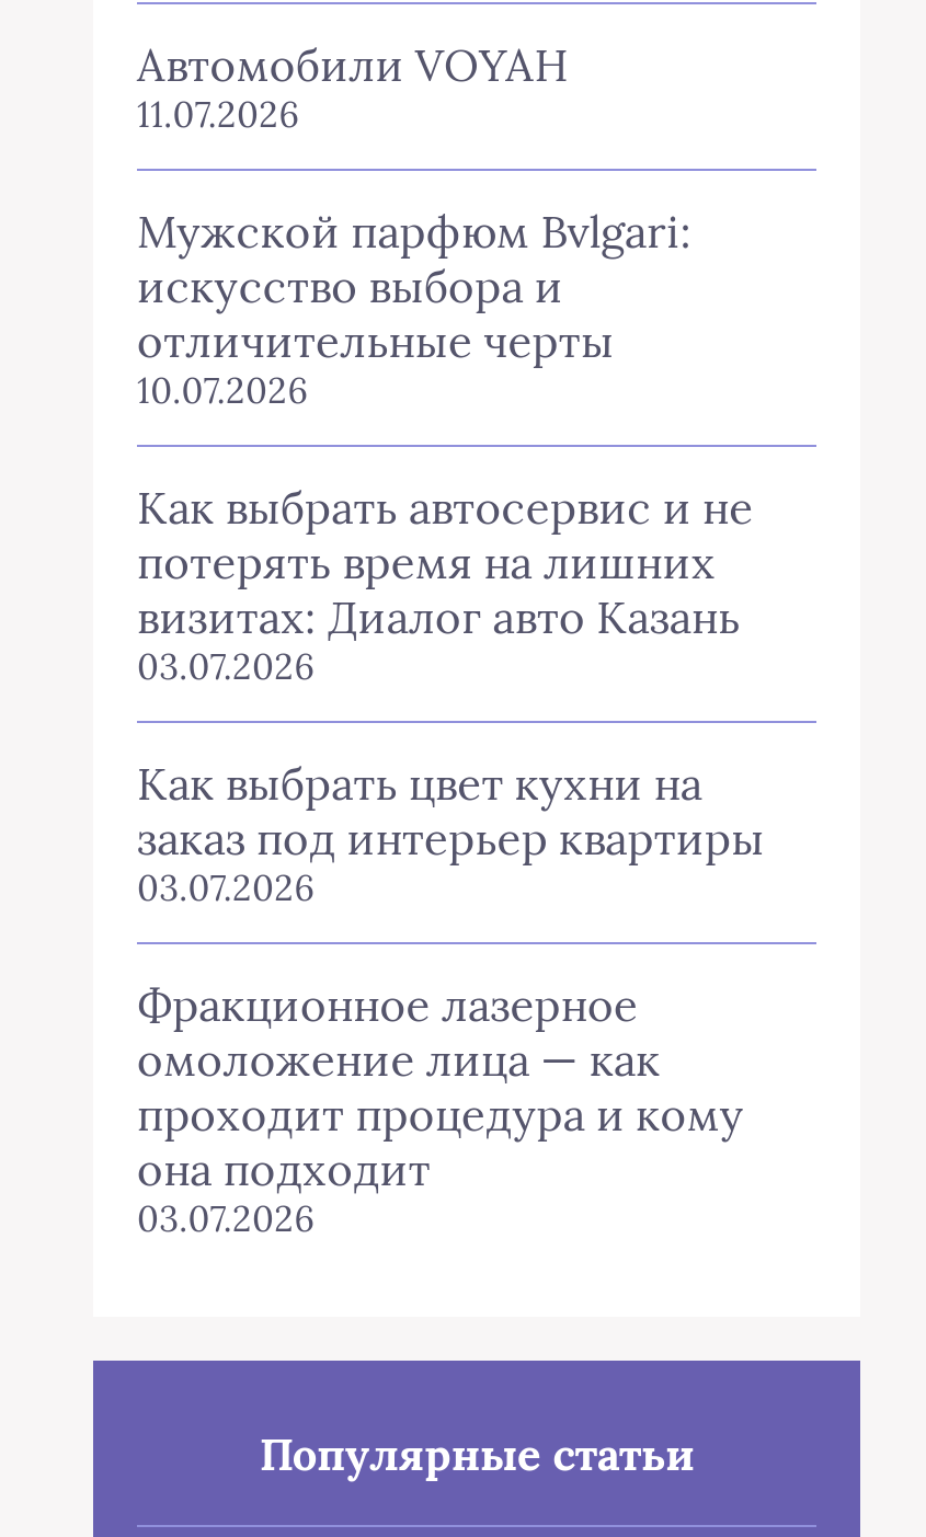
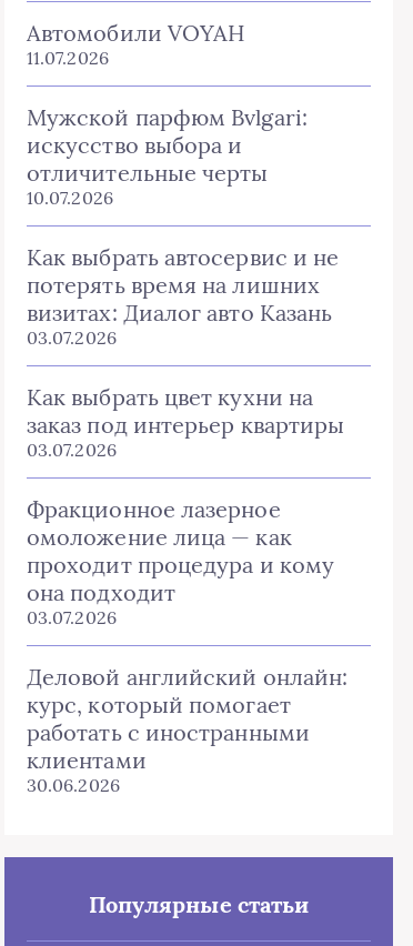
+ Деловой английский онлайн:
+ курс, который помогает
+ работать с иностранными
+ клиентами
+ 30.06.2026
